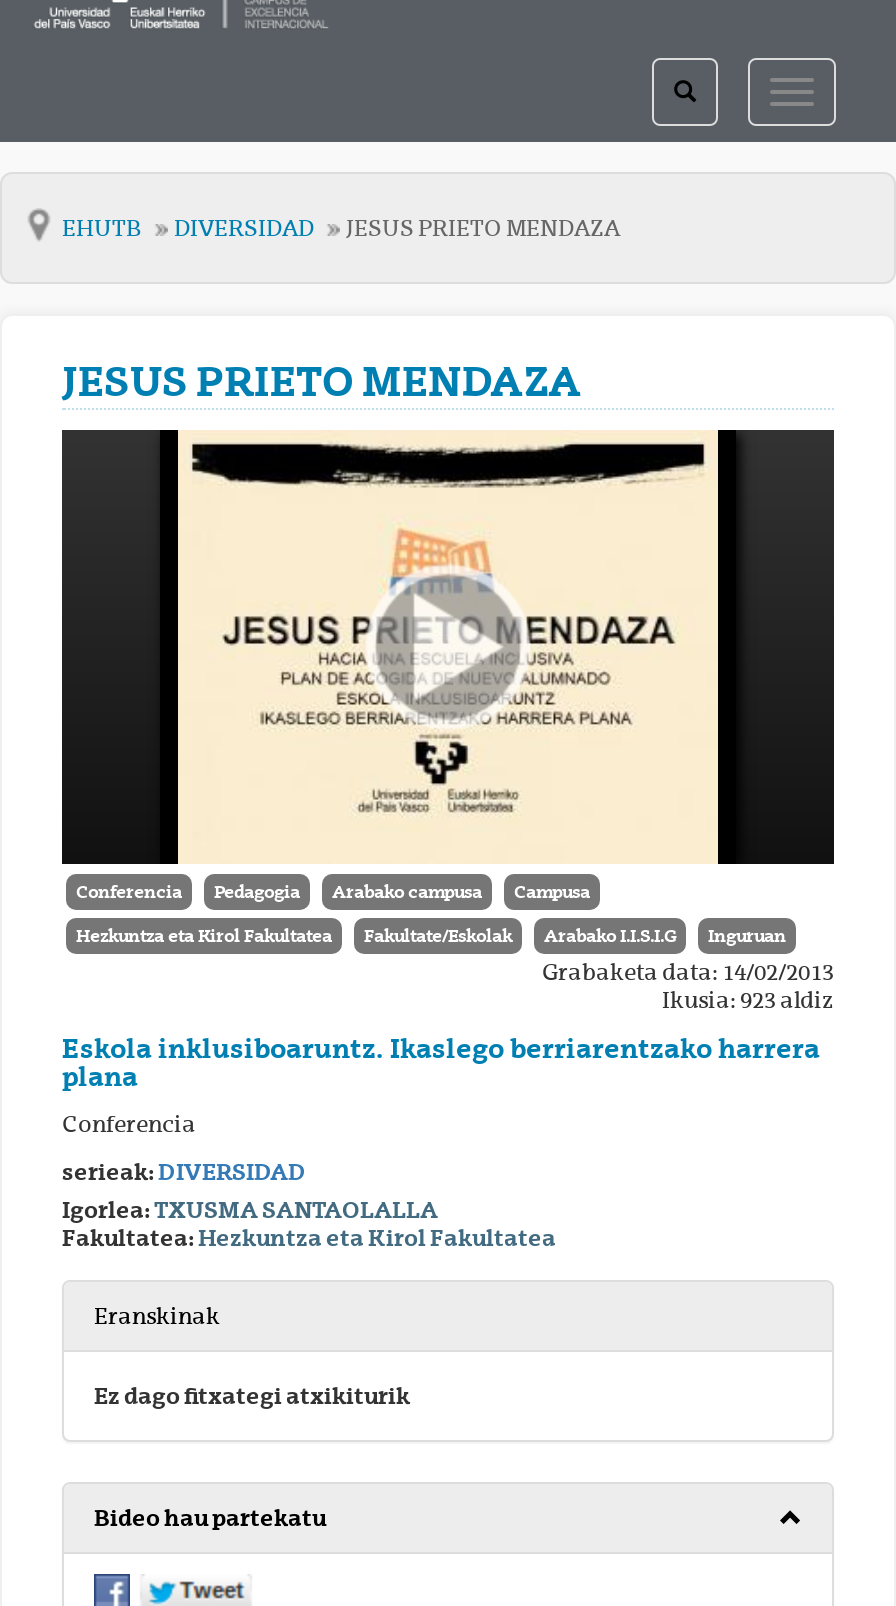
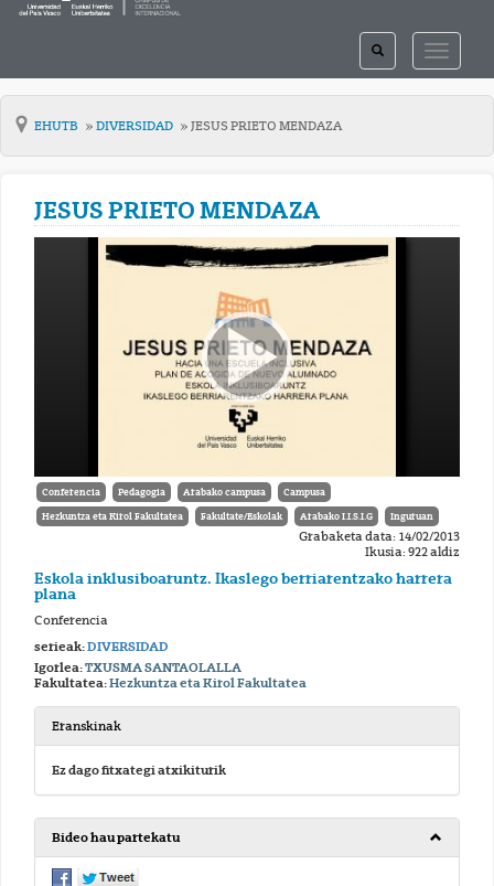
- Ikusia: 923 aldiz
+ Ikusia: 922 aldiz
